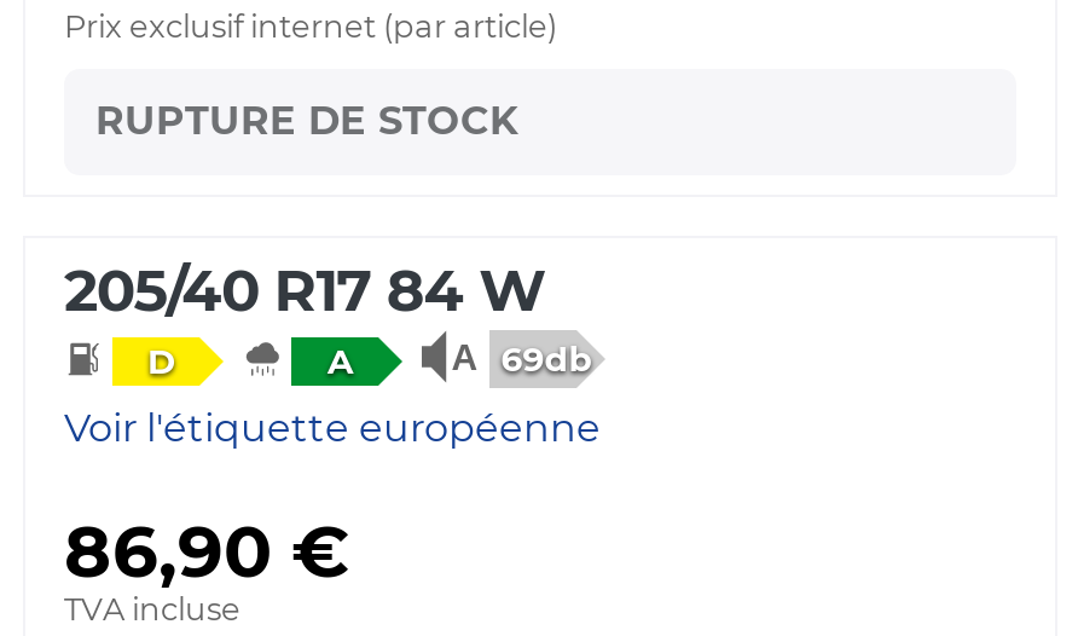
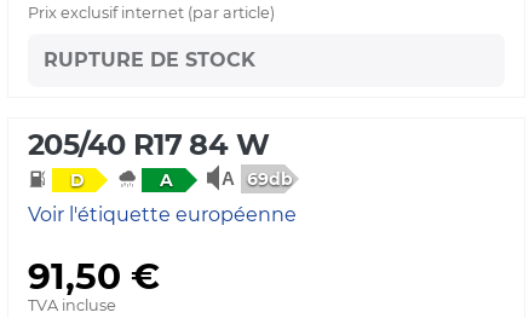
- 86,90 €
+ 91,50 €
